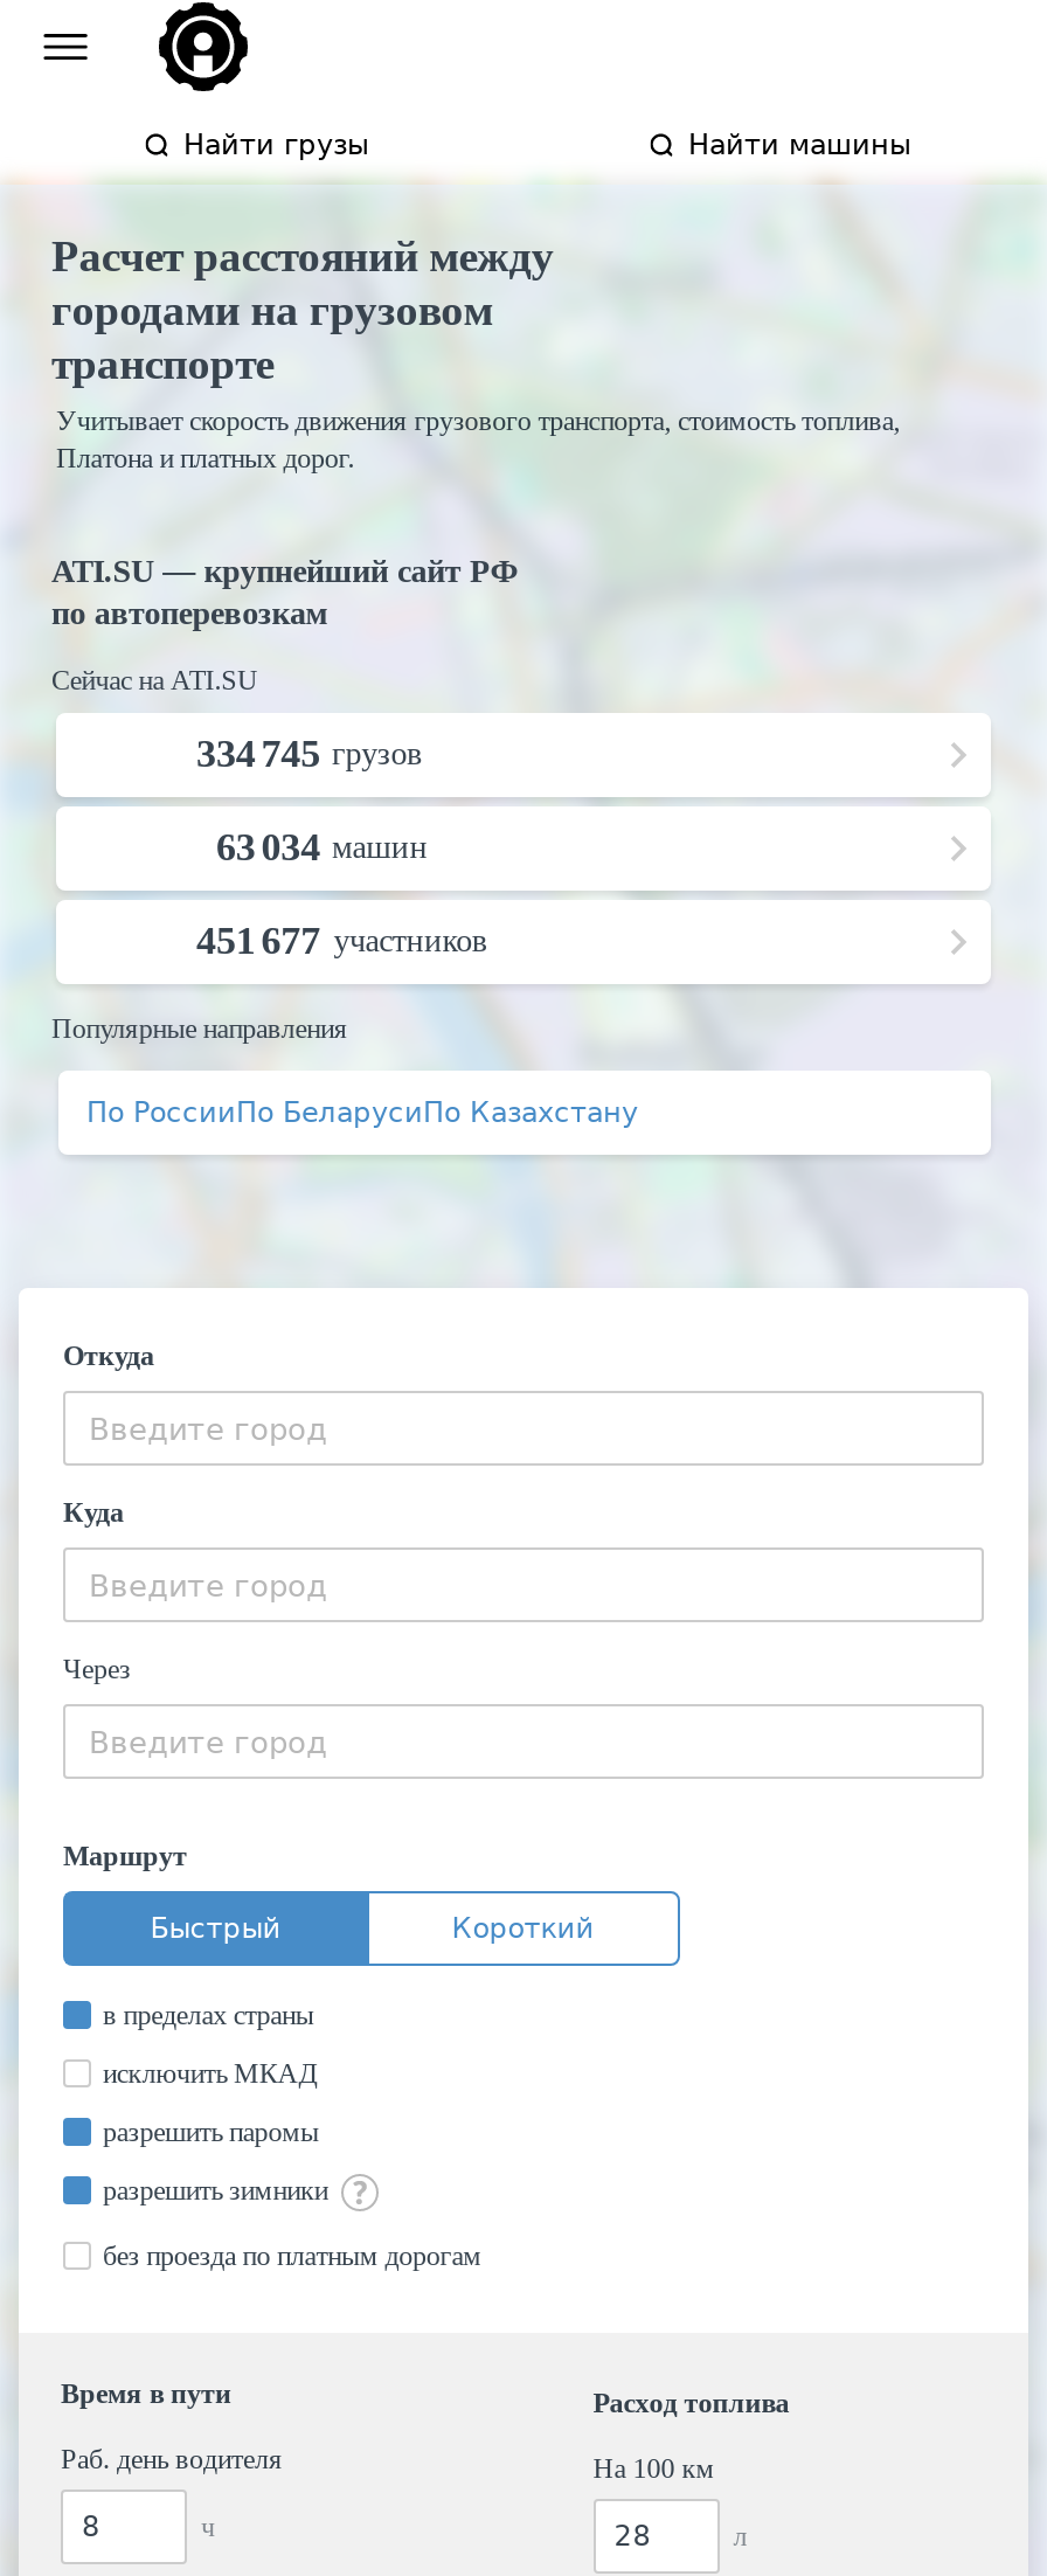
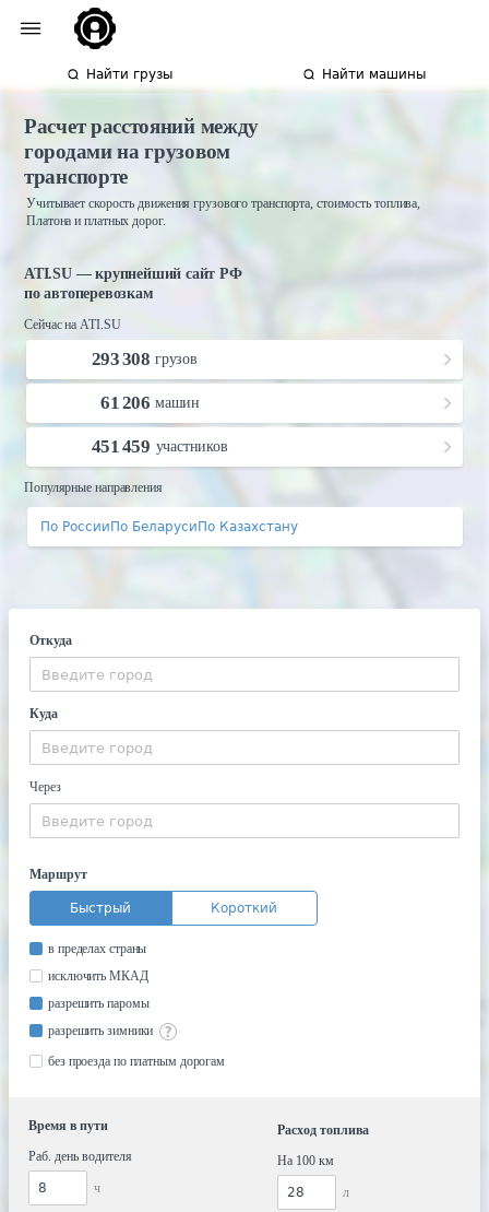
- 334 745 грузов
+ 293 308 грузов

- 63 034 машин
+ 61 206 машин

- 451 677 участников
+ 451 459 участников
